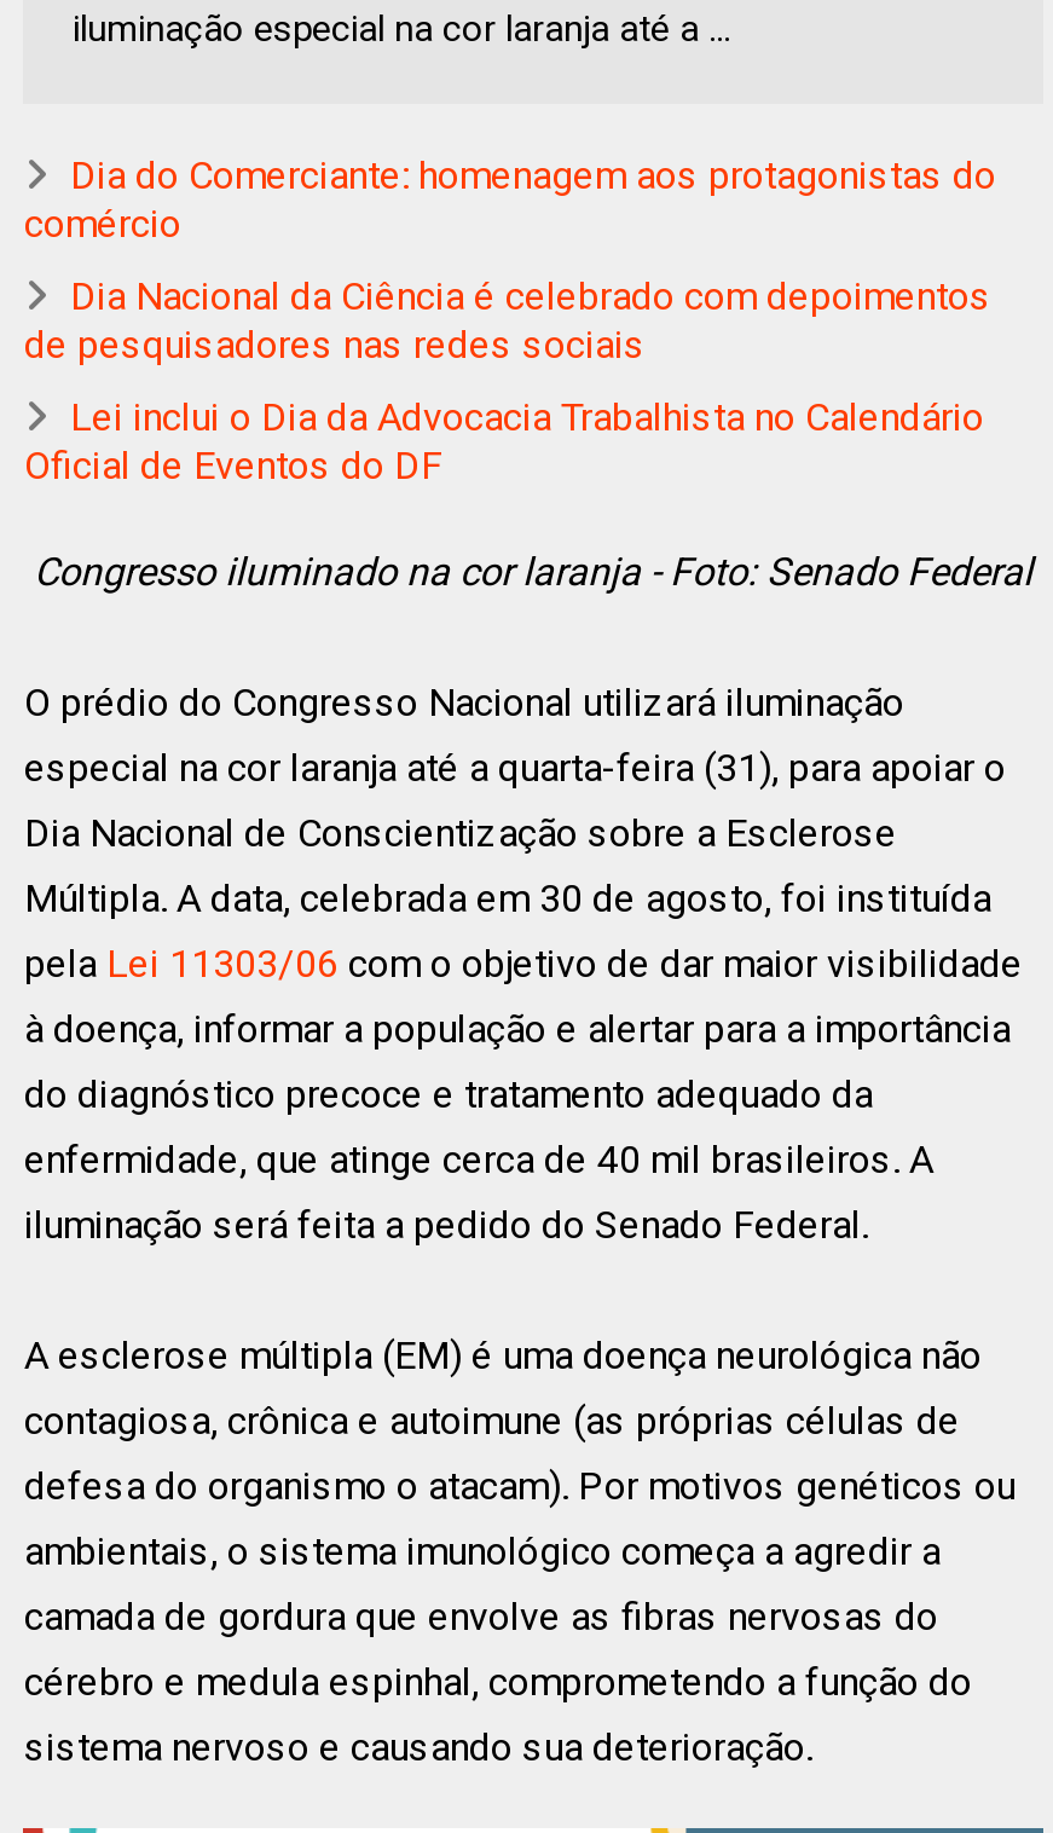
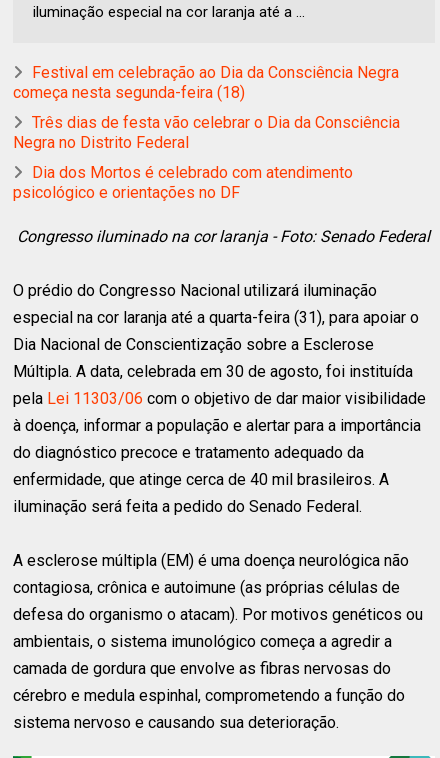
- Dia do Comerciante: homenagem aos protagonistas do
- comércio
+ Festival em celebração ao Dia da Consciência Negra
+ começa nesta segunda-feira (18)

- Dia Nacional da Ciência é celebrado com depoimentos
- de pesquisadores nas redes sociais
+ Três dias de festa vão celebrar o Dia da Consciência
+ Negra no Distrito Federal

- Lei inclui o Dia da Advocacia Trabalhista no Calendário
- Oficial de Eventos do DF
+ Dia dos Mortos é celebrado com atendimento
+ psicológico e orientações no DF
